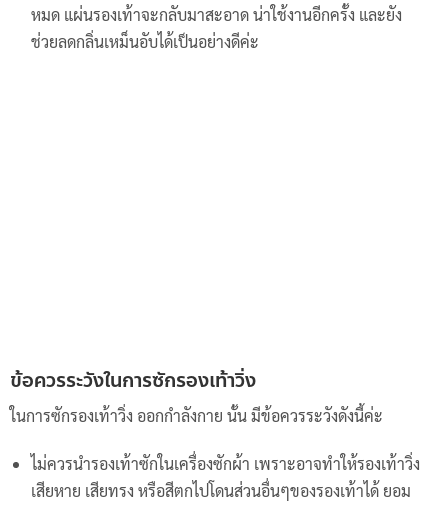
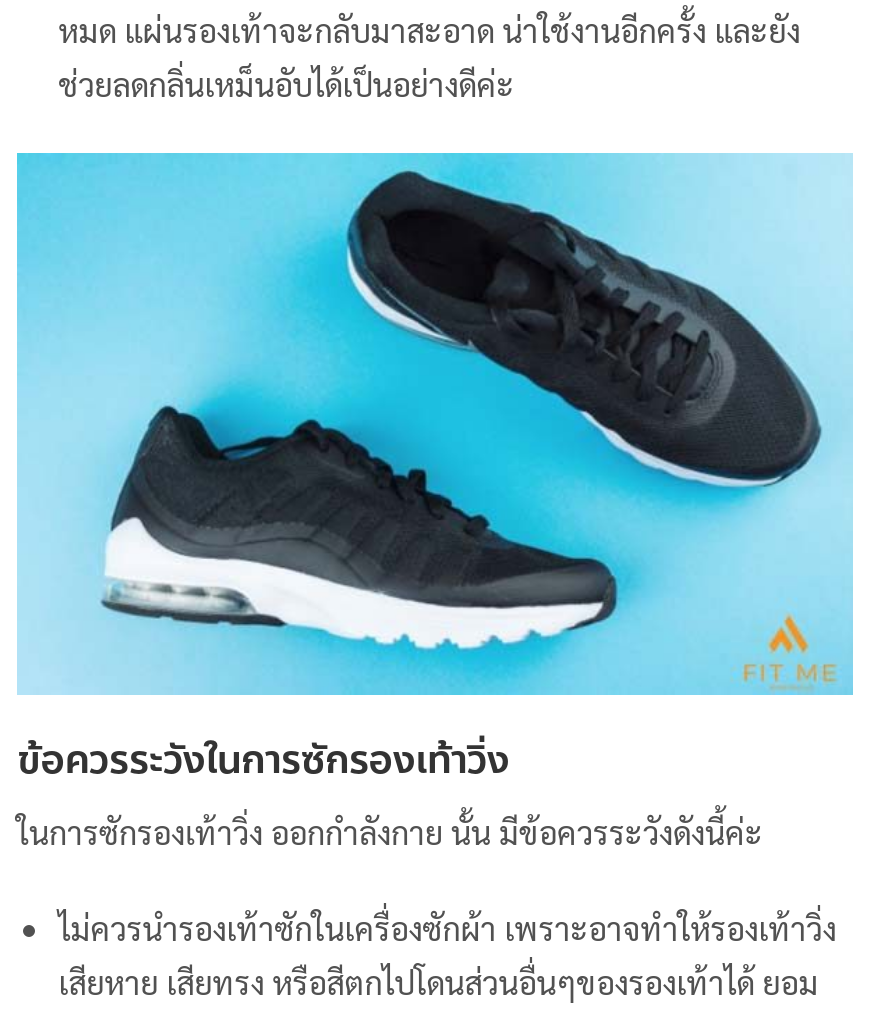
+ [image]
